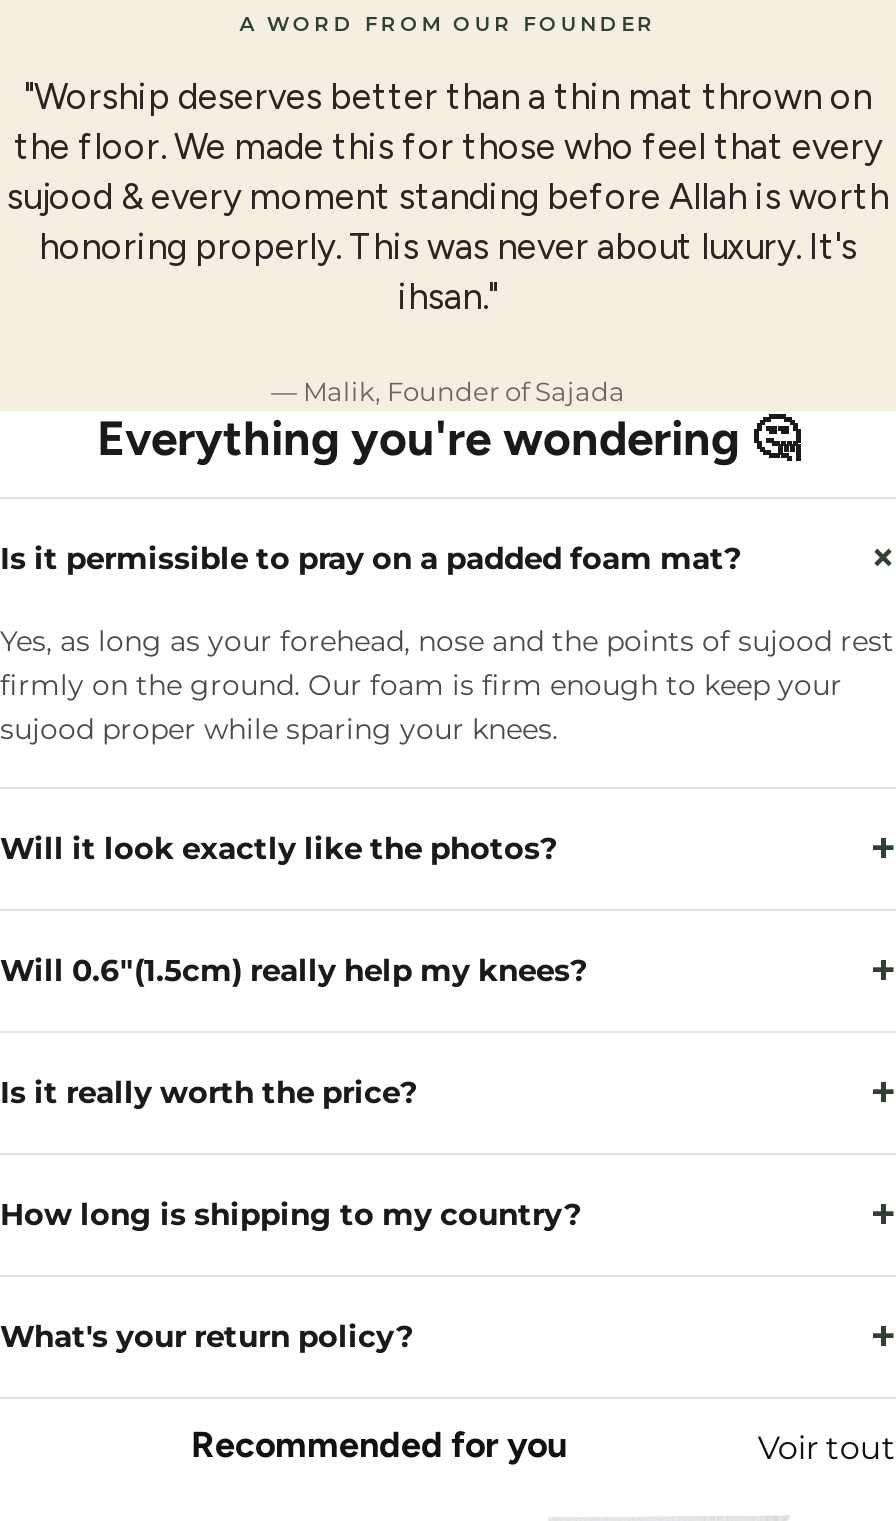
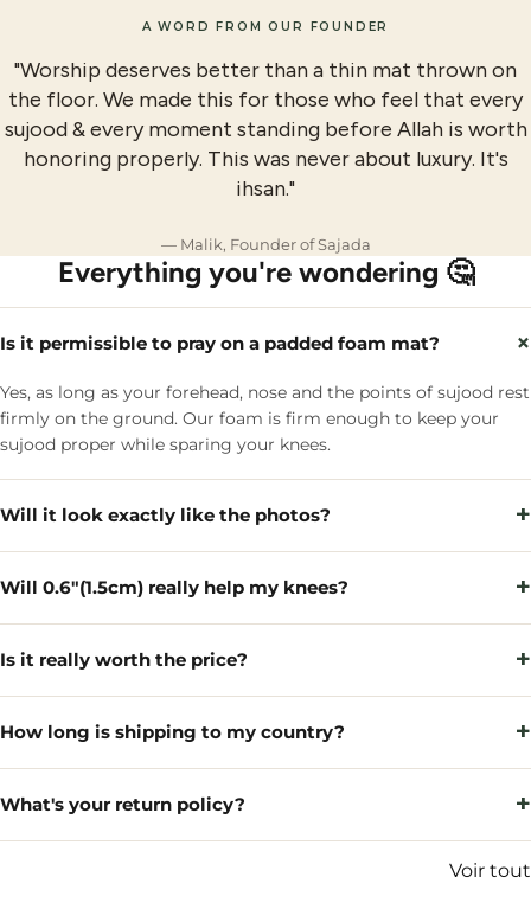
- Recommended for you
